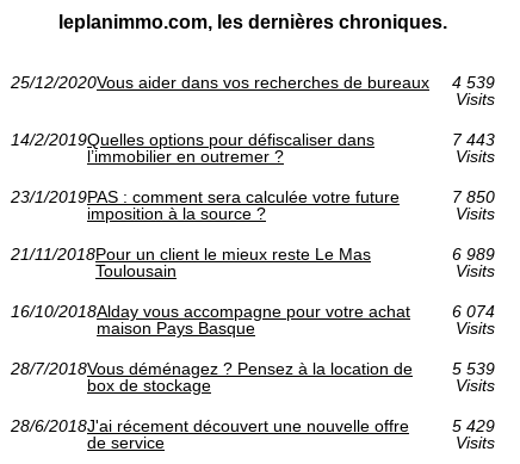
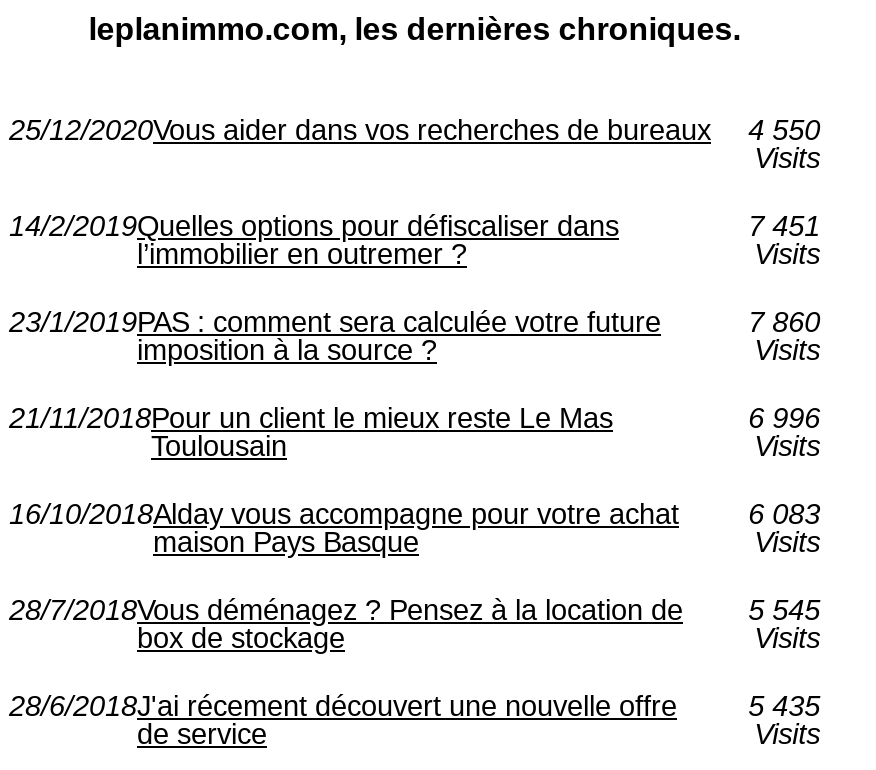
- 25/12/2020Vous aider dans vos recherches de bureaux 4 539
+ 25/12/2020Vous aider dans vos recherches de bureaux 4 550

- 7 443
+ 7 451

- 7 850
+ 7 860

- 6 989
+ 6 996

- 6 074
+ 6 083

- 5 539
+ 5 545

- 5 429
+ 5 435
